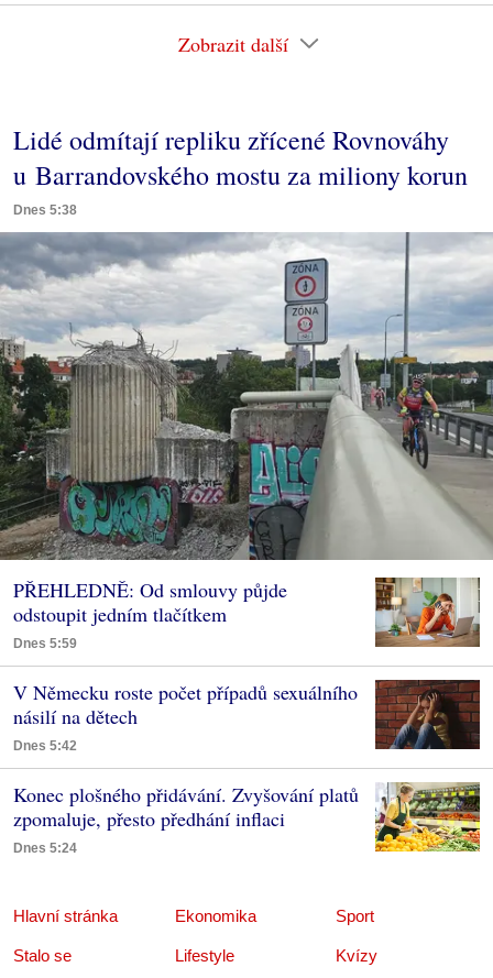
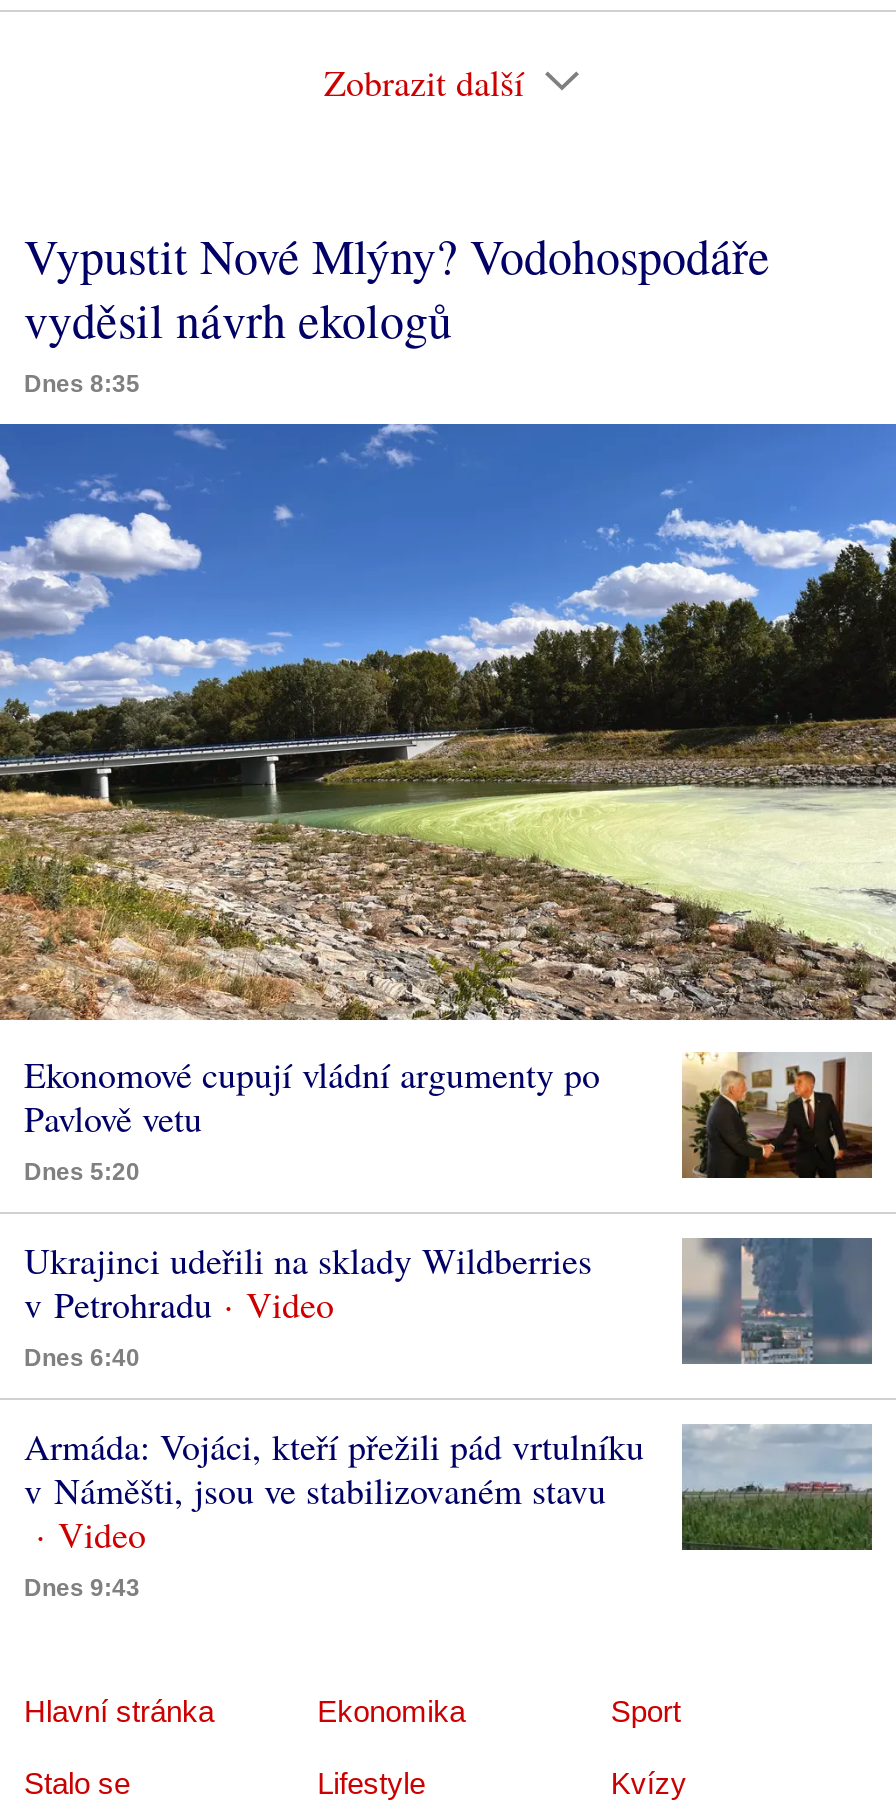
- Lidé odmítají repliku zřícené Rovnováhy
- u Barrandovského mostu za miliony korun
- Dnes 5:38
+ Vypustit Nové Mlýny? Vodohospodáře
+ vyděsil návrh ekologů
+ Dnes 8:35

- [image]
- PŘEHLEDNĚ: Od smlouvy půjde
- odstoupit jedním tlačítkem
- Dnes 5:59
- V Německu roste počet případů sexuálního
- násilí na dětech
- Dnes 5:42
- Konec plošného přidávání. Zvyšování platů
- zpomaluje, přesto předhání inflaci
- Dnes 5:24
+ [image]
+ Ekonomové cupují vládní argumenty po
+ Pavlově vetu
+ Dnes 5:20
+ Ukrajinci udeřili na sklady Wildberries
+ v Petrohradu
+ Dnes 6:40
+ Armáda: Vojáci, kteří přežili pád vrtulníku
+ v Náměšti, jsou ve stabilizovaném stavu
+ Dnes 9:43

- [image]
+ [image]

- [image]
+ [image]

- [image]
+ [image]
